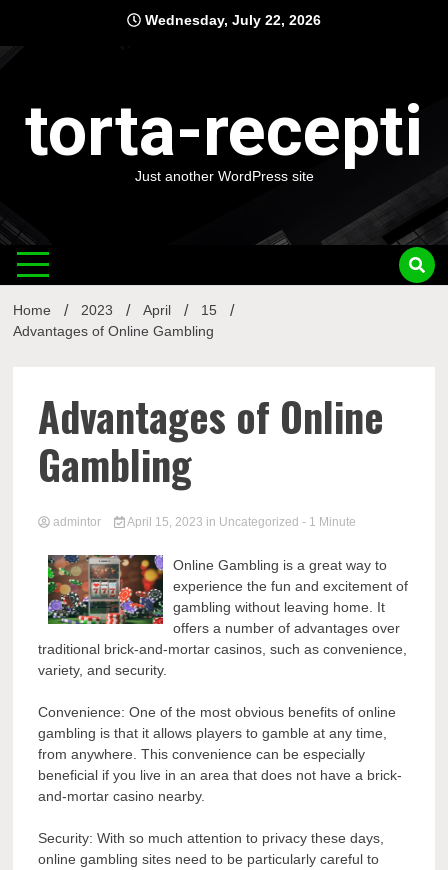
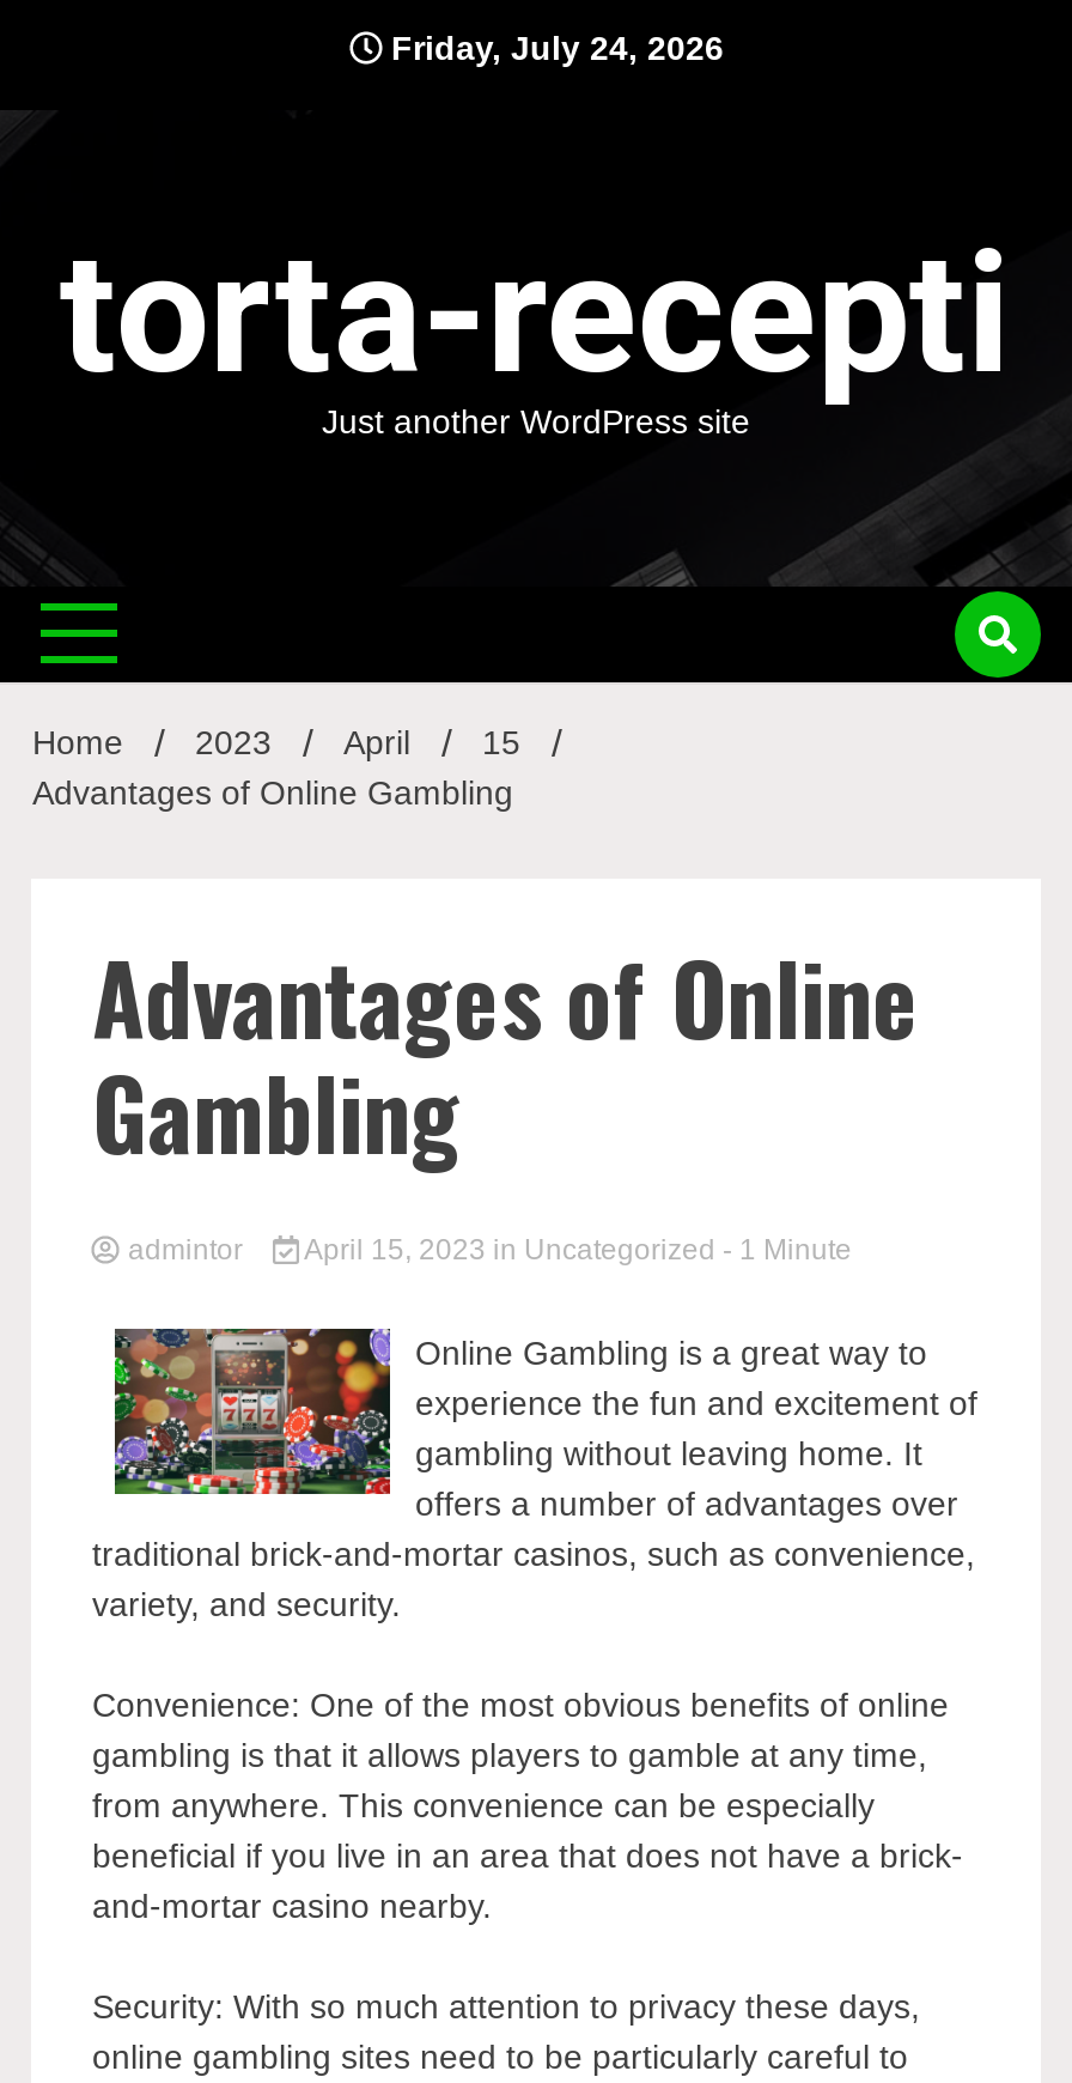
- Wednesday, July 22, 2026
+ Friday, July 24, 2026
